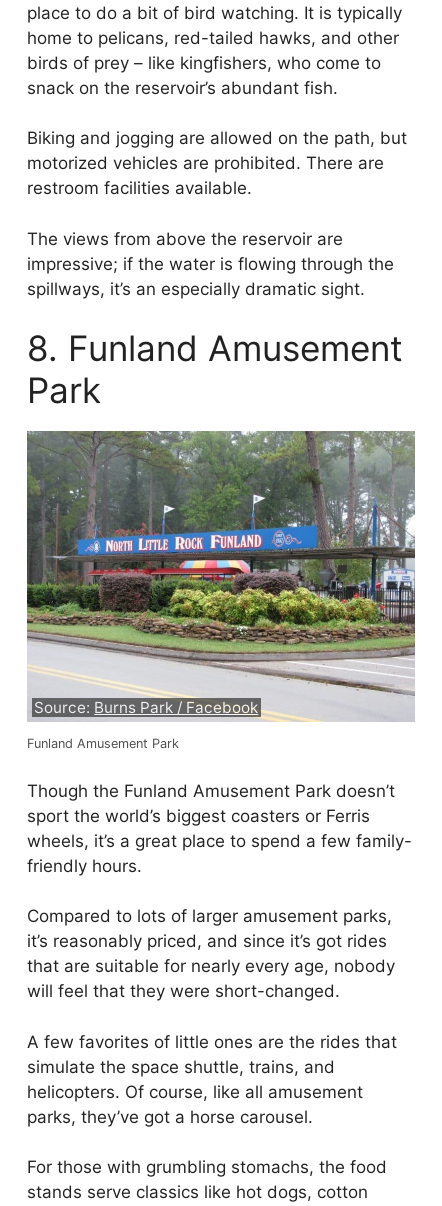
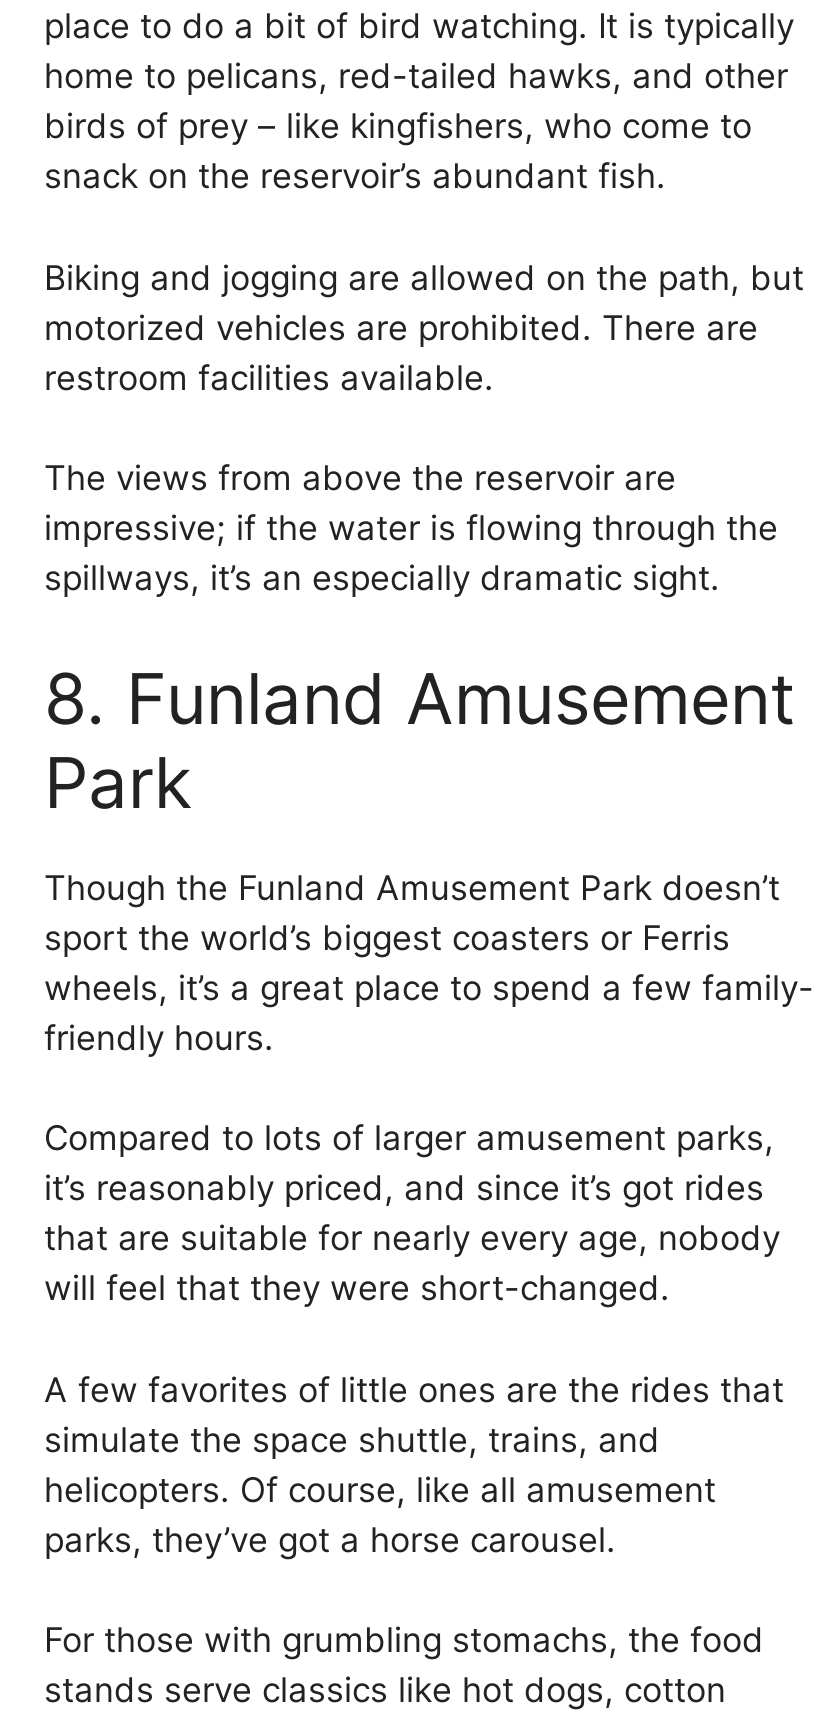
- [image]
- Source:Burns Park / Facebook
- Funland Amusement Park
